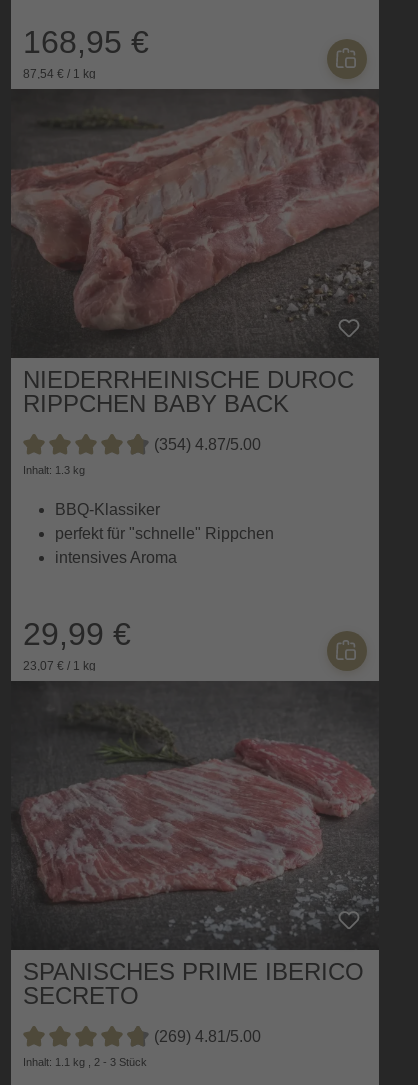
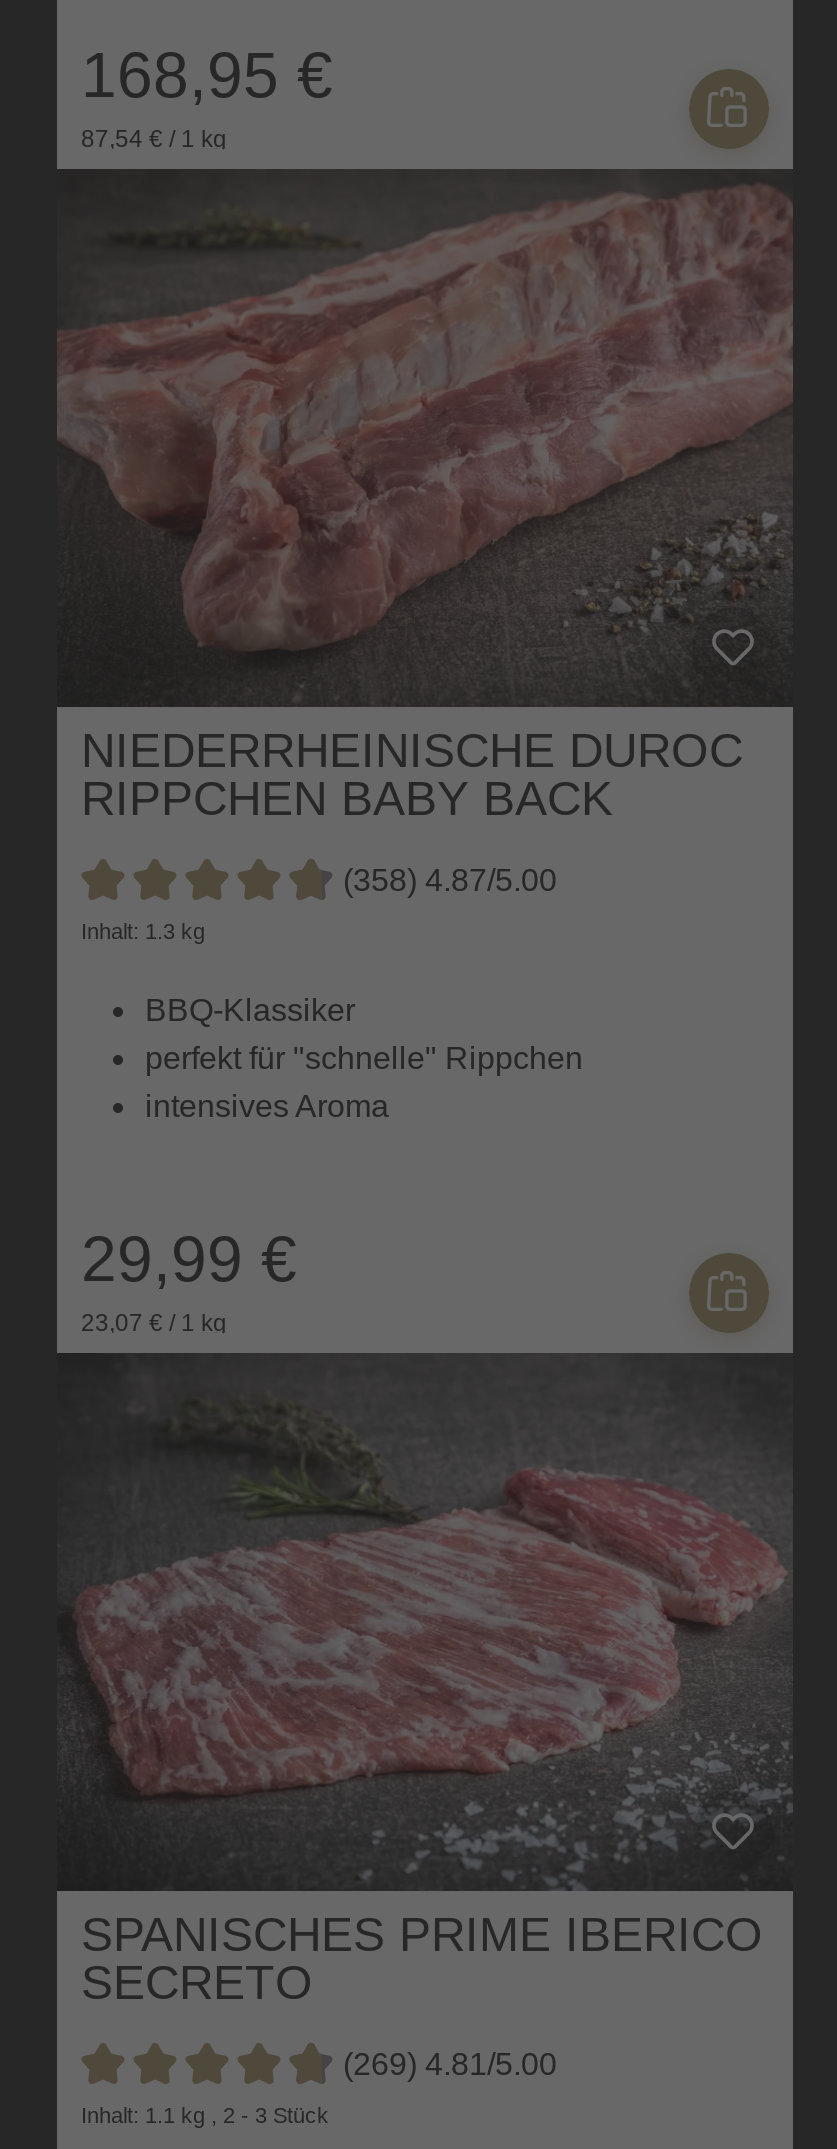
- (354) 4.87/5.00
+ (358) 4.87/5.00
